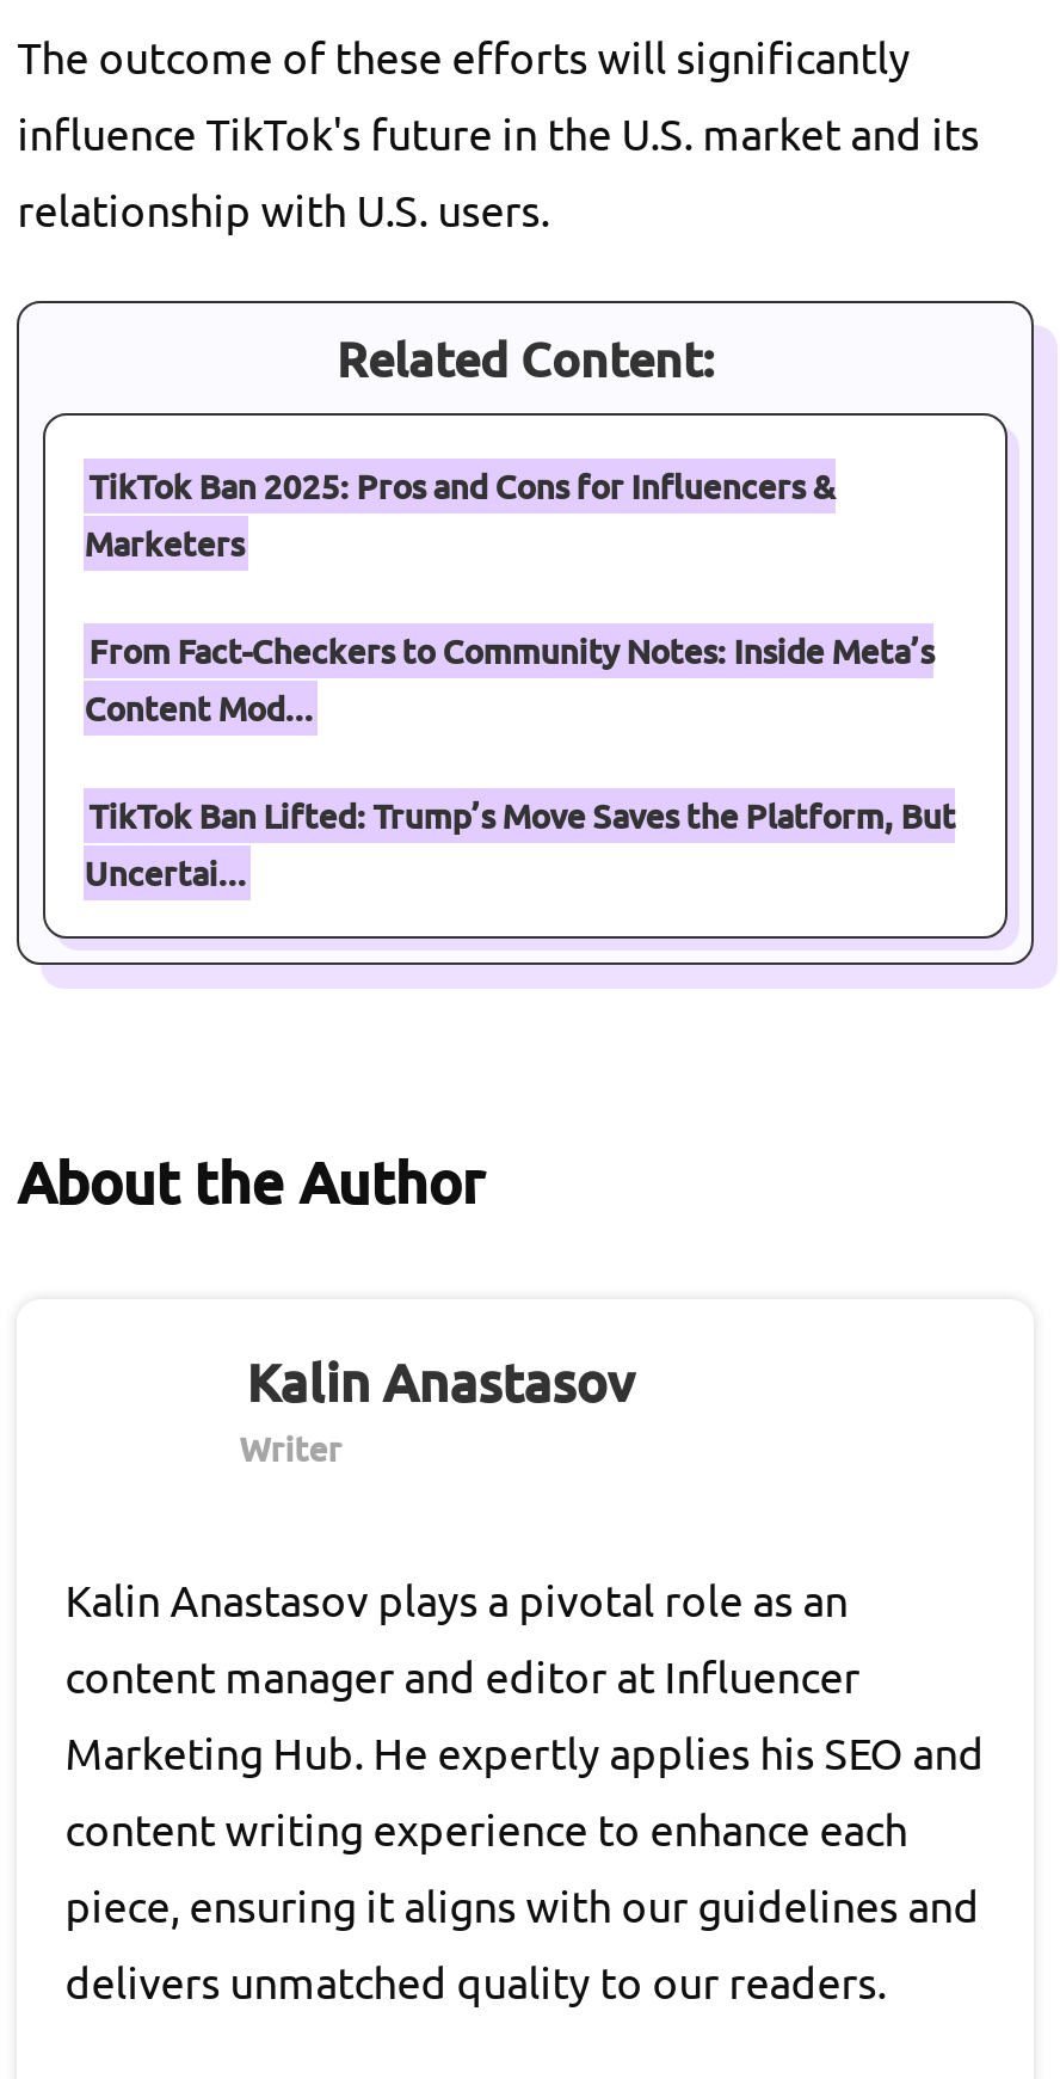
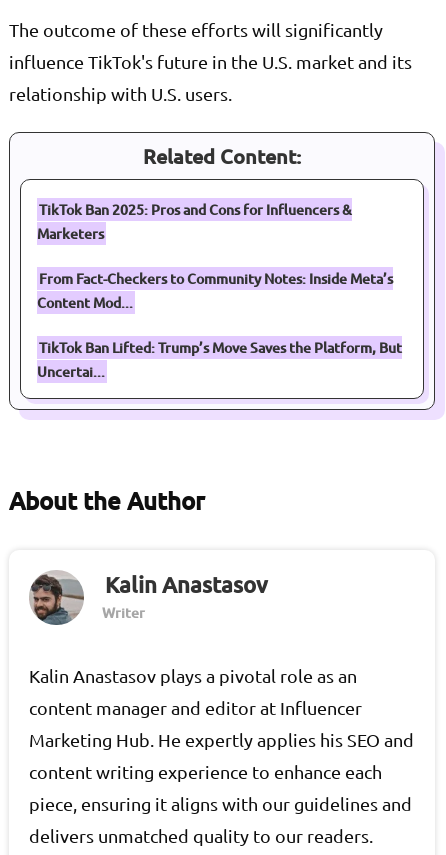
+ [image]
